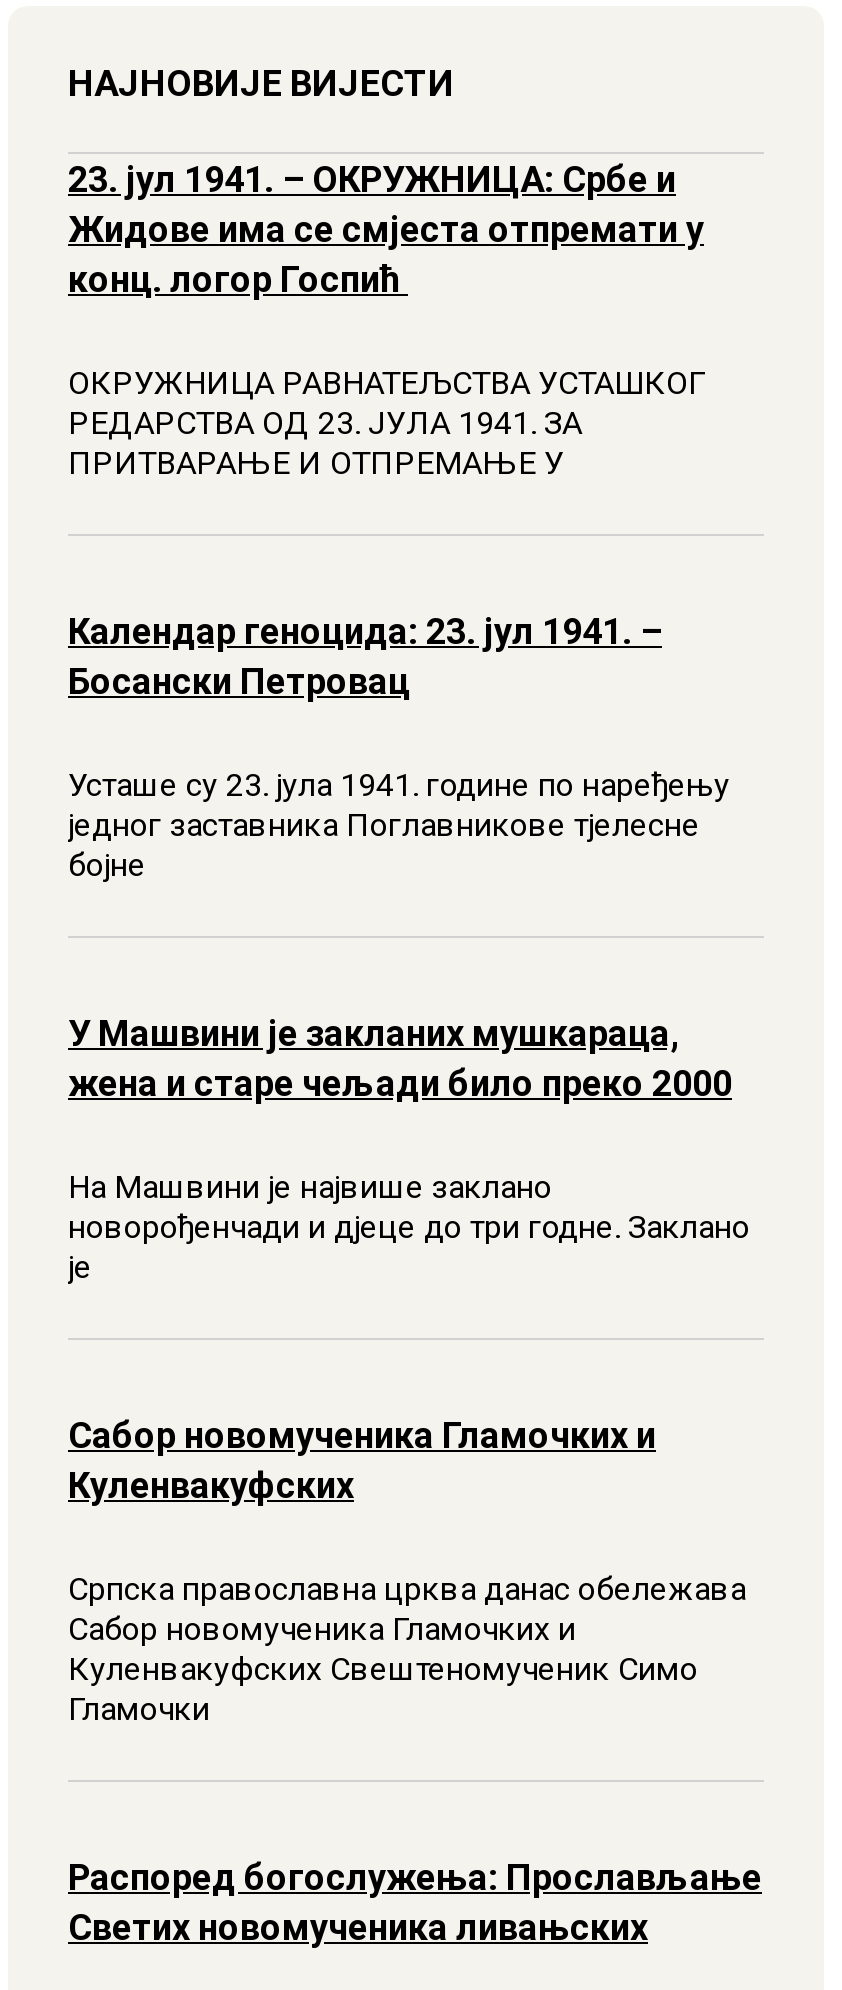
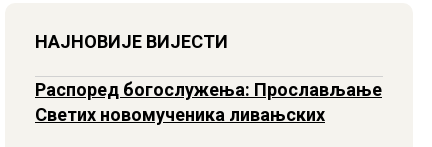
- 23. јул 1941. – ОКРУЖНИЦА: Србе и
- Жидове има се смјеста отпремати у
- конц. логор Госпић
- ОКРУЖНИЦА РАВНАТЕЉСТВА УСТАШКОГ
- РЕДАРСТВА ОД 23. ЈУЛА 1941. ЗА
- ПРИТВАРАЊЕ И ОТПРЕМАЊЕ У

- Календар геноцида: 23. јул 1941. –
- Босански Петровац
- Усташе су 23. јула 1941. године по наређењу
- једног заставника Поглавникове тјелесне
- бојне

- У Машвини је закланих мушкараца,
- жена и старе чељади било преко 2000
- На Машвини је највише заклано
- новорођенчади и дјеце до три годне. Заклано
- је

- Сабор новомученика Гламочких и
- Куленвакуфских
- Српска православна црква данас обележава
- Сабор новомученика Гламочких и
- Куленвакуфских Свештеномученик Симо
- Гламочки
